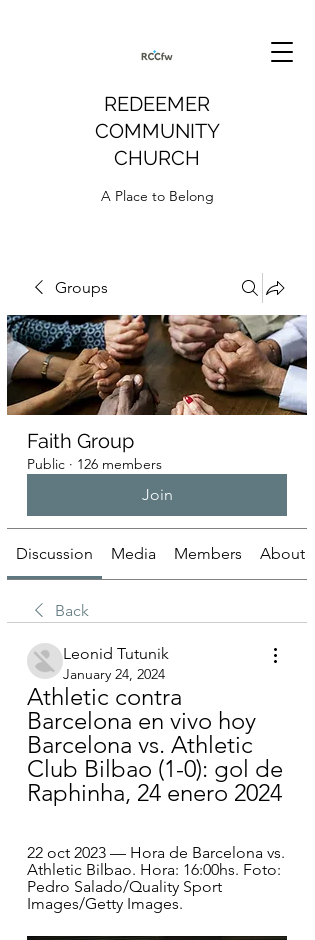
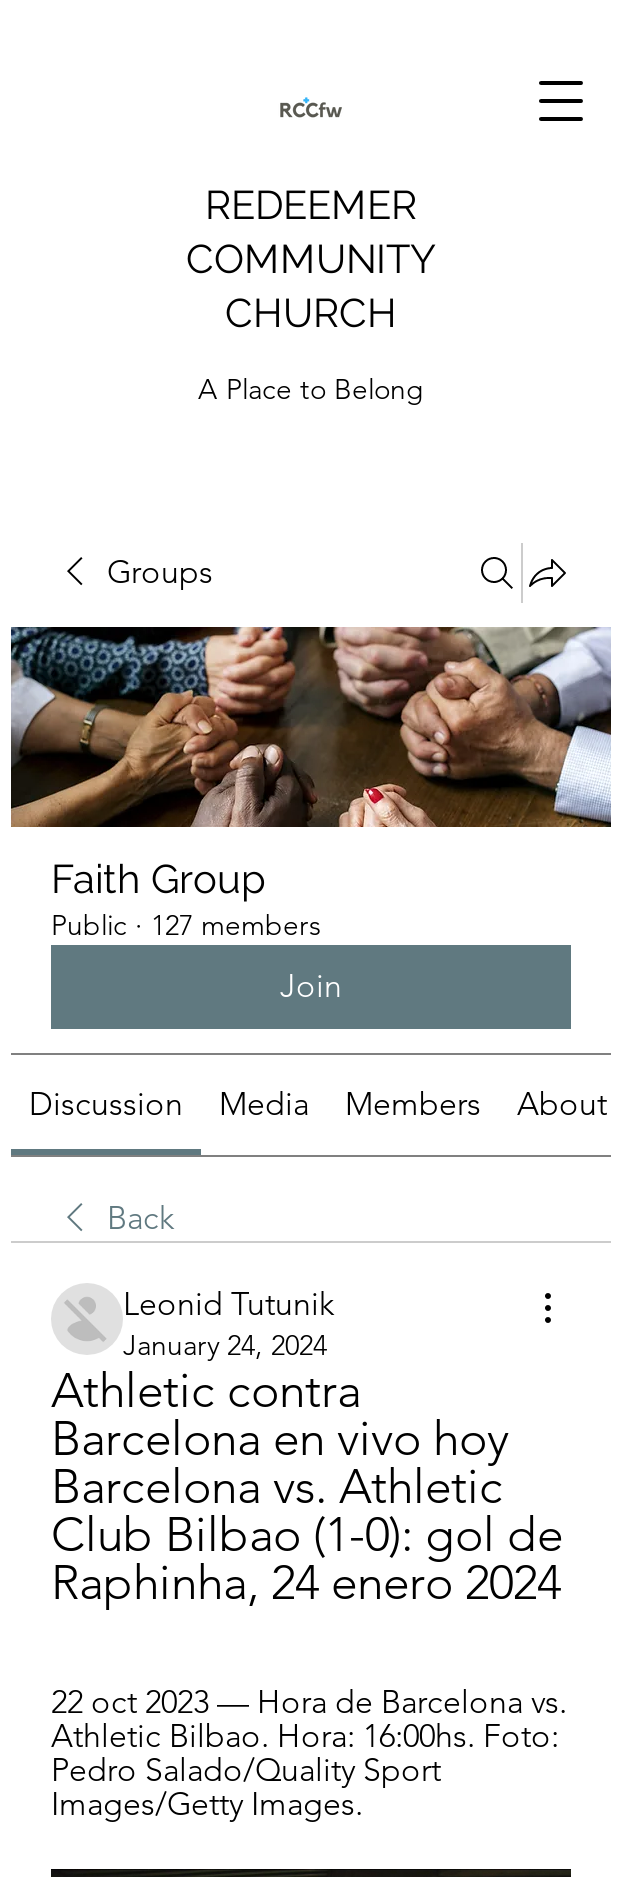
- Public · 126 members
+ Public · 127 members
